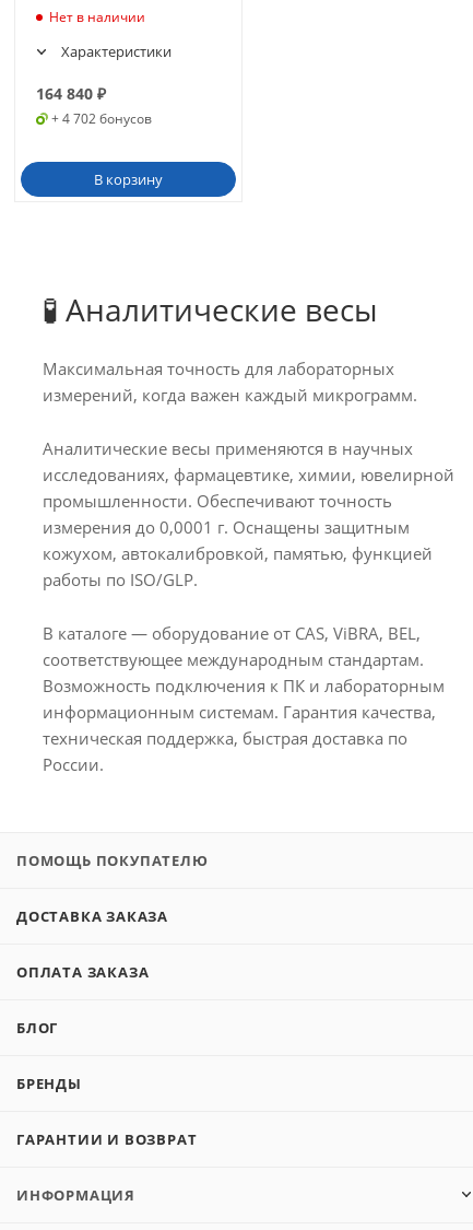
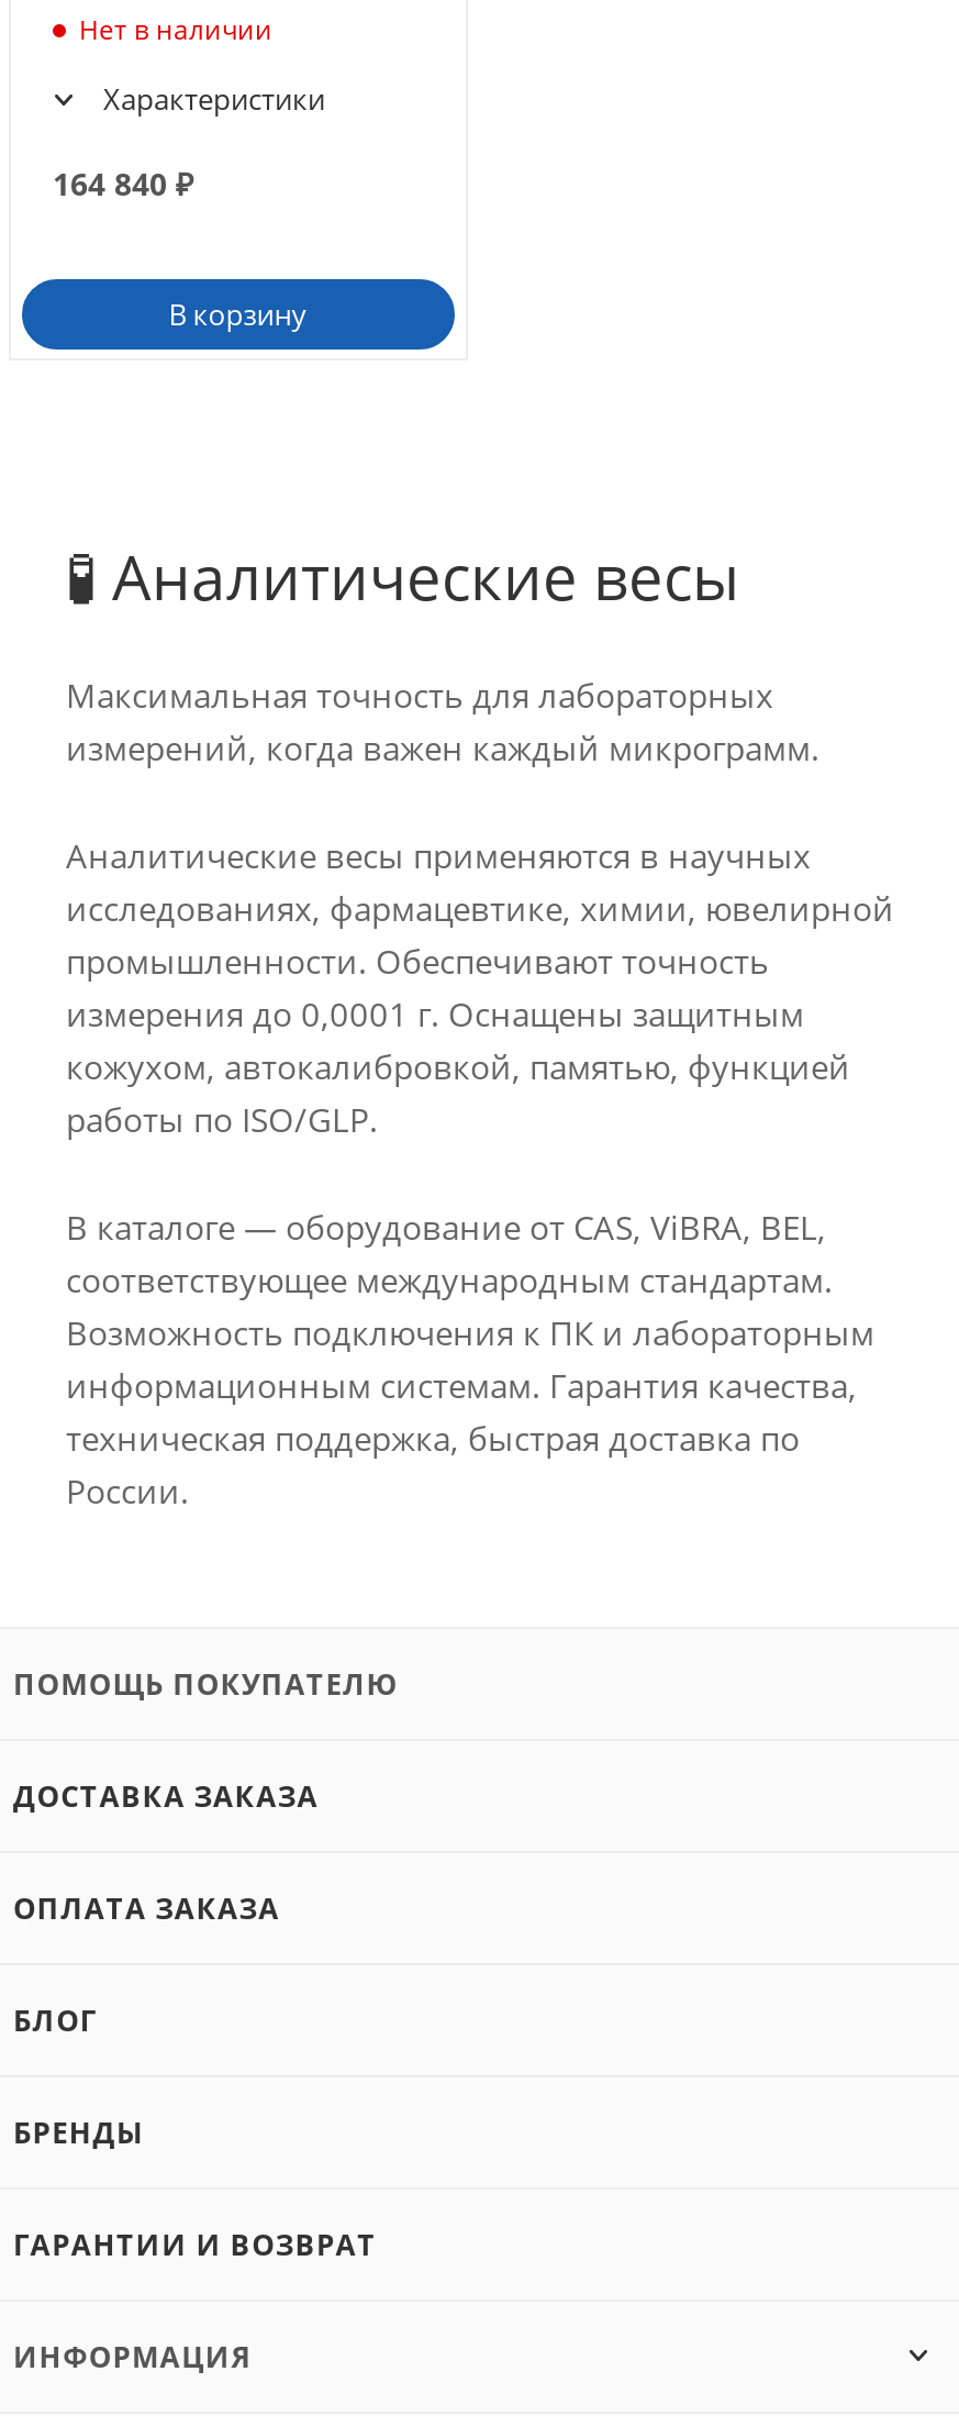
- + 4 702 бонусов
